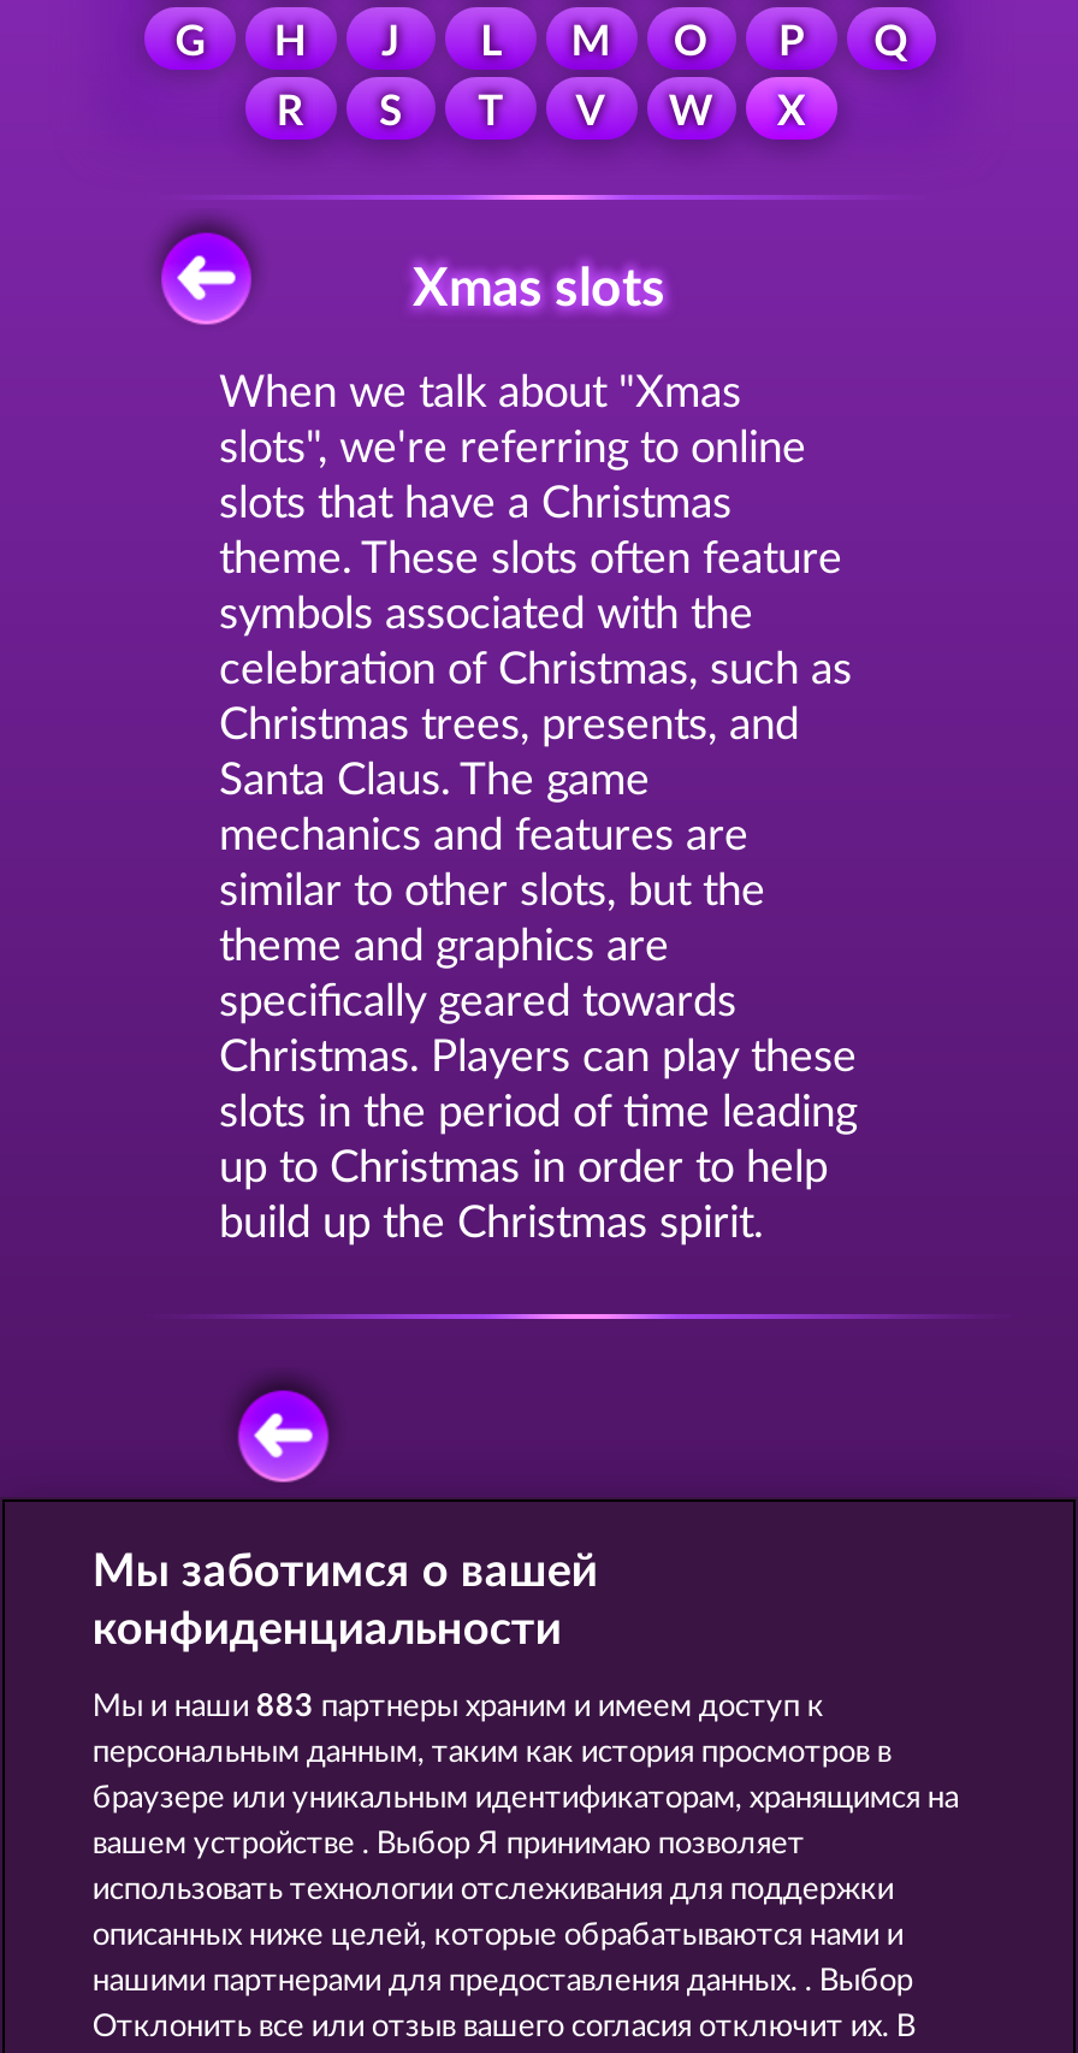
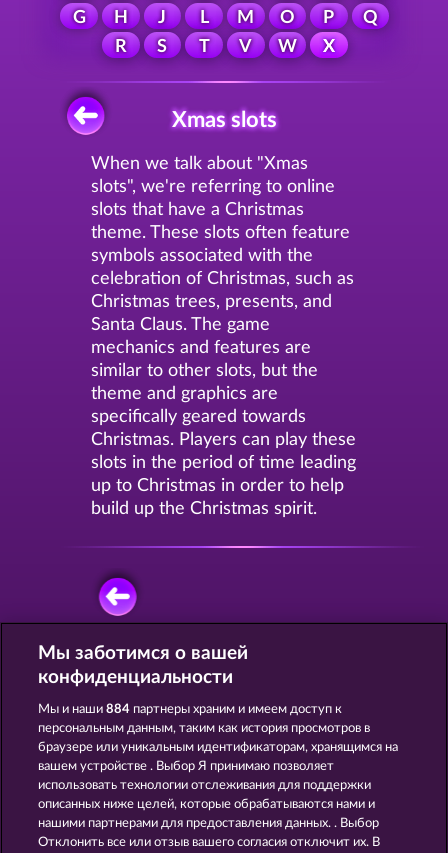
- Мы и наши 883 партнеры храним и имеем доступ к
+ Мы и наши 884 партнеры храним и имеем доступ к
